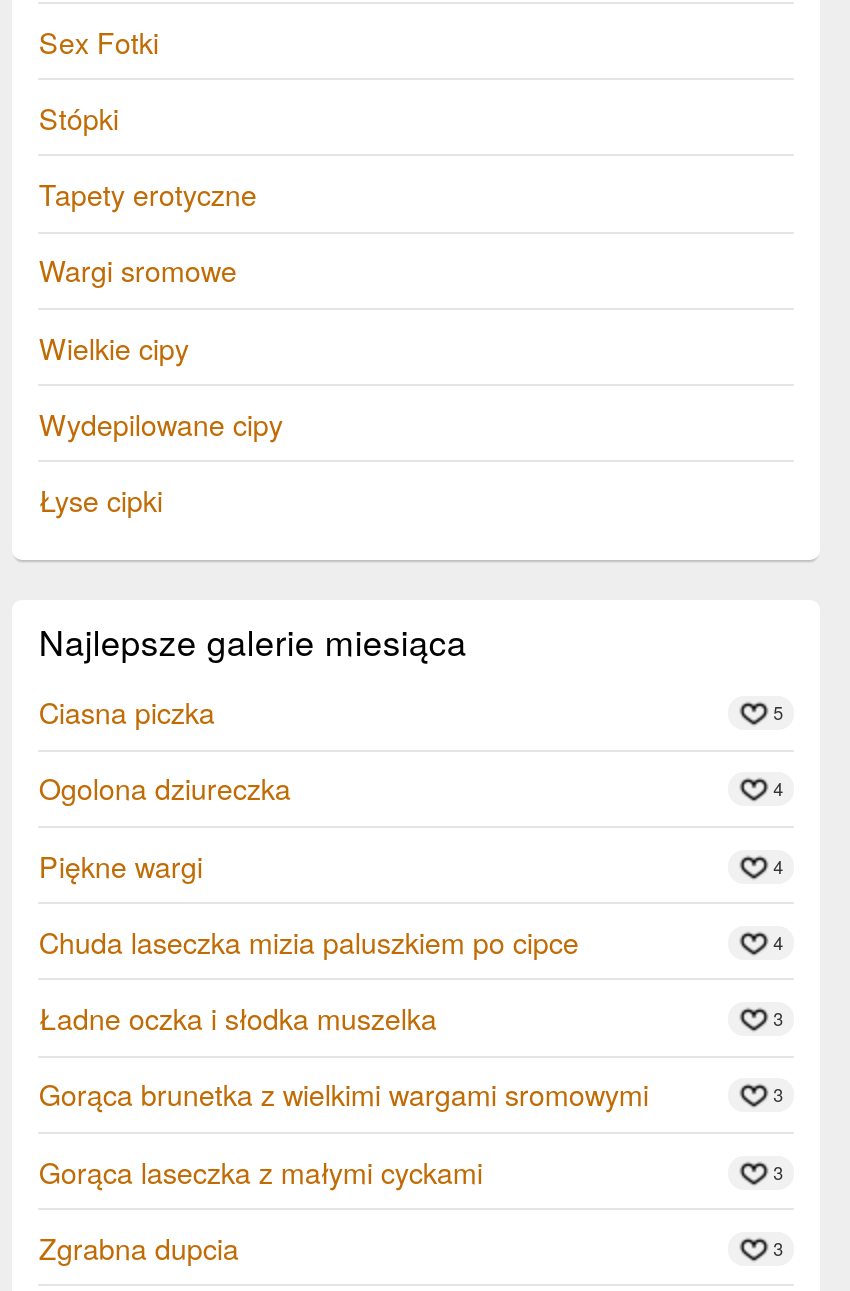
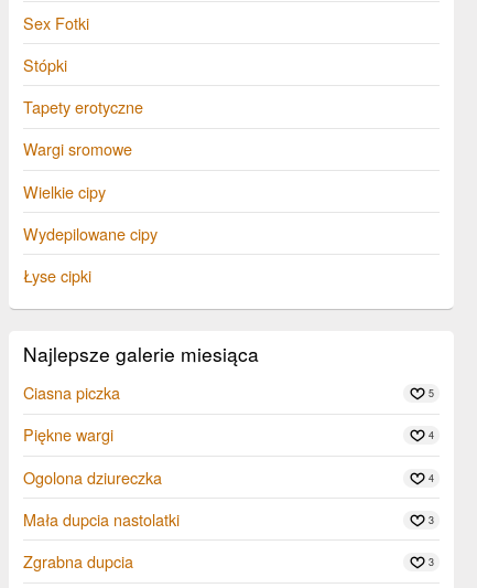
moved down: Ogolona dziureczka

- 4

- Chuda laseczka mizia paluszkiem po cipce

- Ładne oczka i słodka muszelka
- 3
- Gorąca brunetka z wielkimi wargami sromowymi
- 3
- Gorąca laseczka z małymi cyckami
+ Mała dupcia nastolatki
